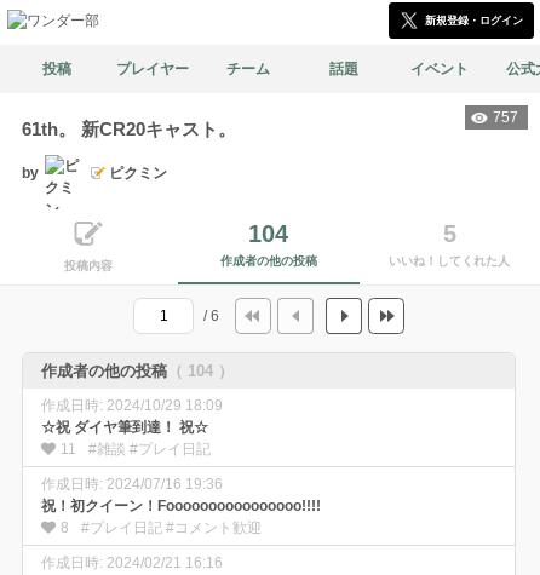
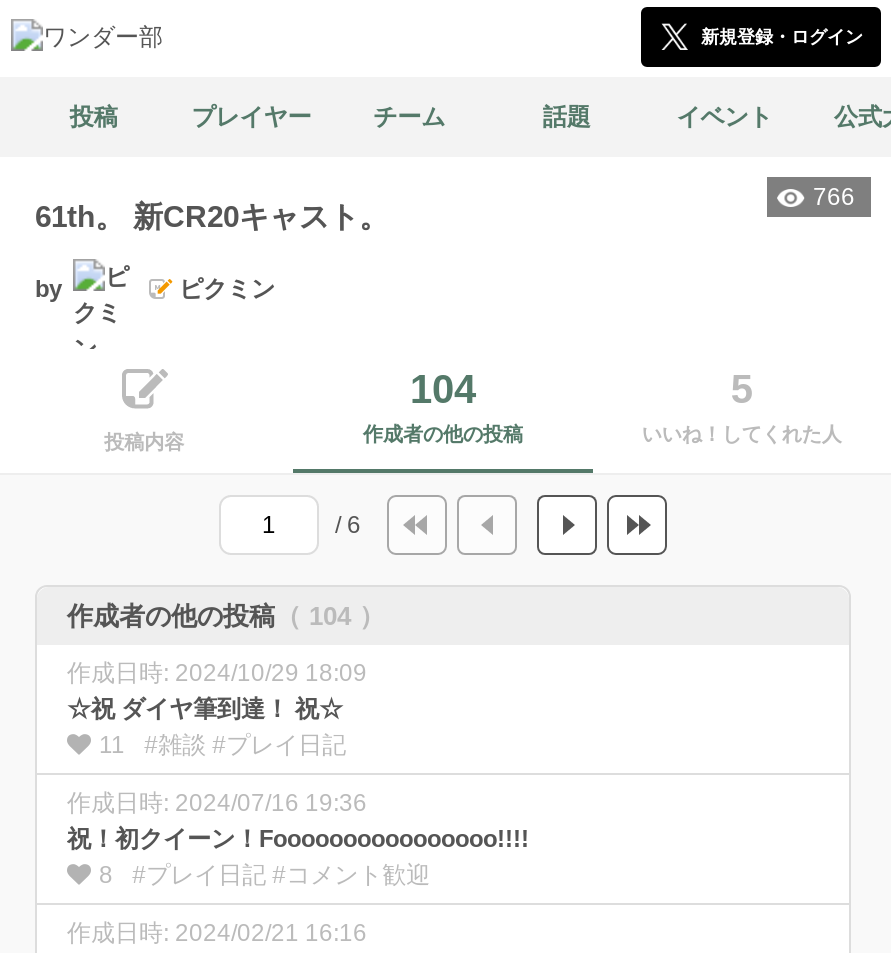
- 757
+ 766
